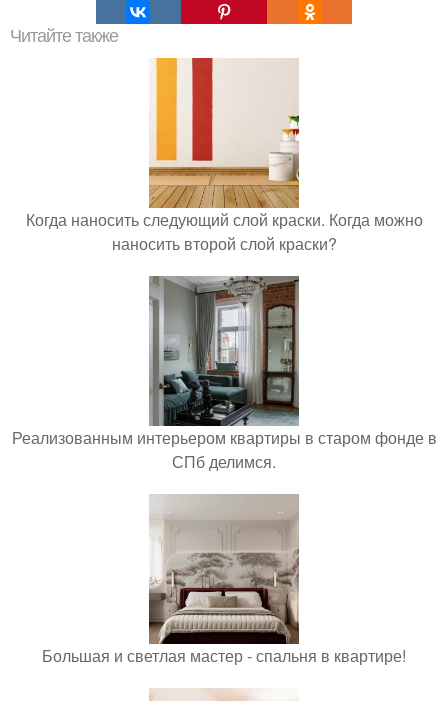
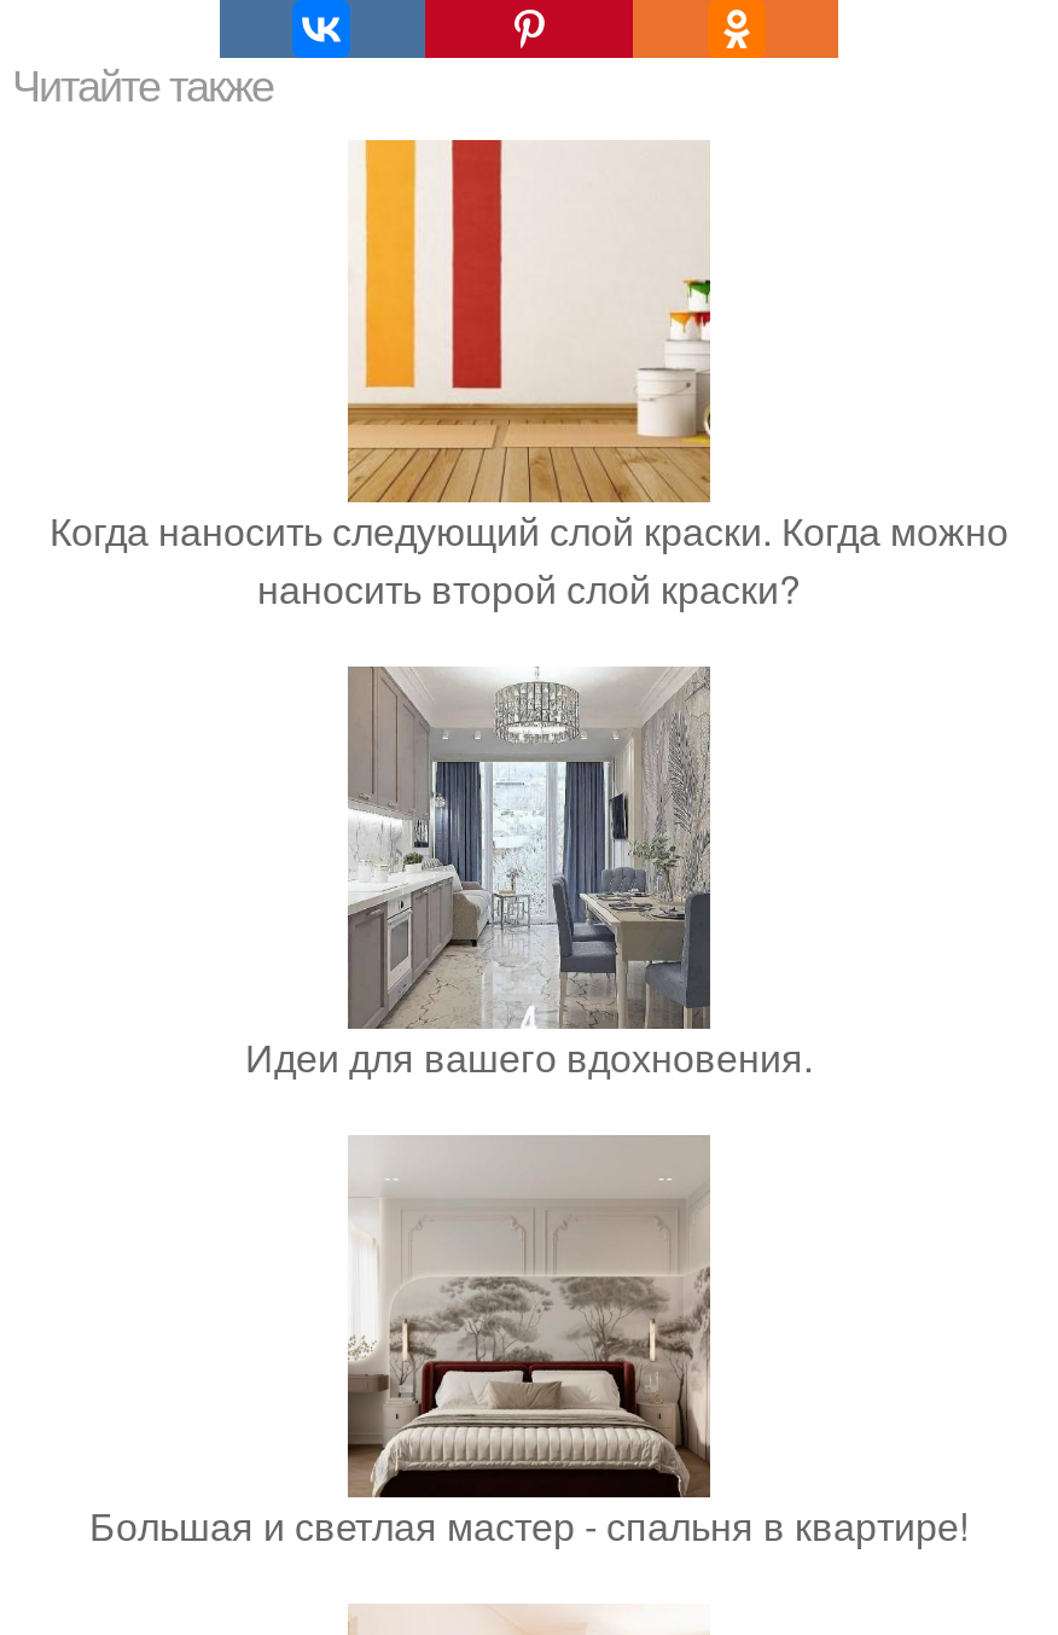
- [image]
- Реализованным интерьером квартиры в старом фонде в
- СПб делимся.
+ [image]
+ Идеи для вашего вдохновения.
